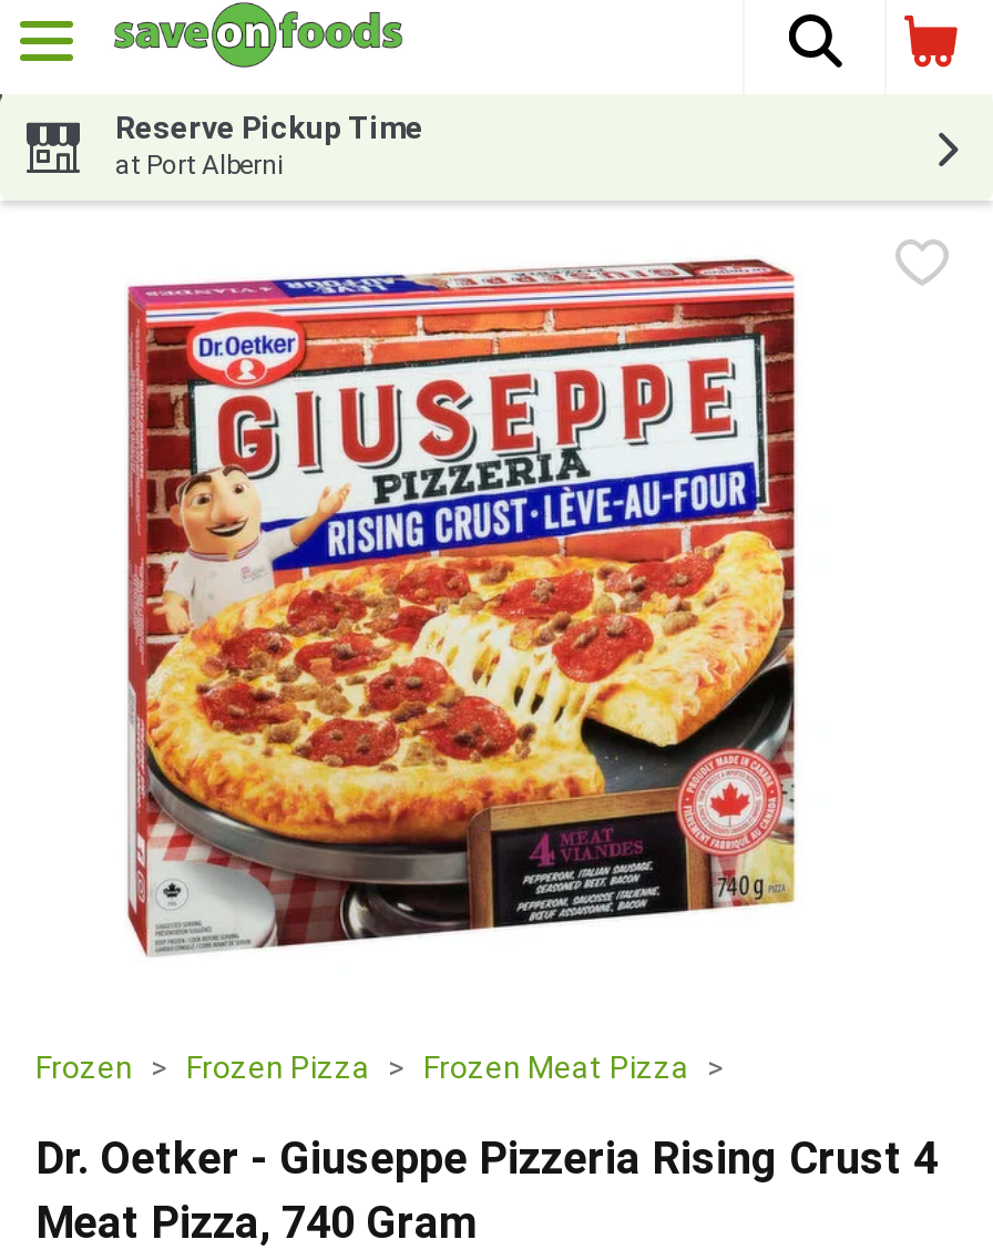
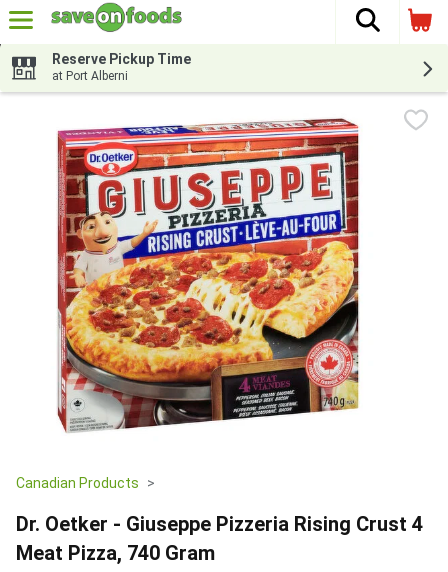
- Frozen
- Frozen Pizza
- Frozen Meat Pizza
+ Canadian Products
